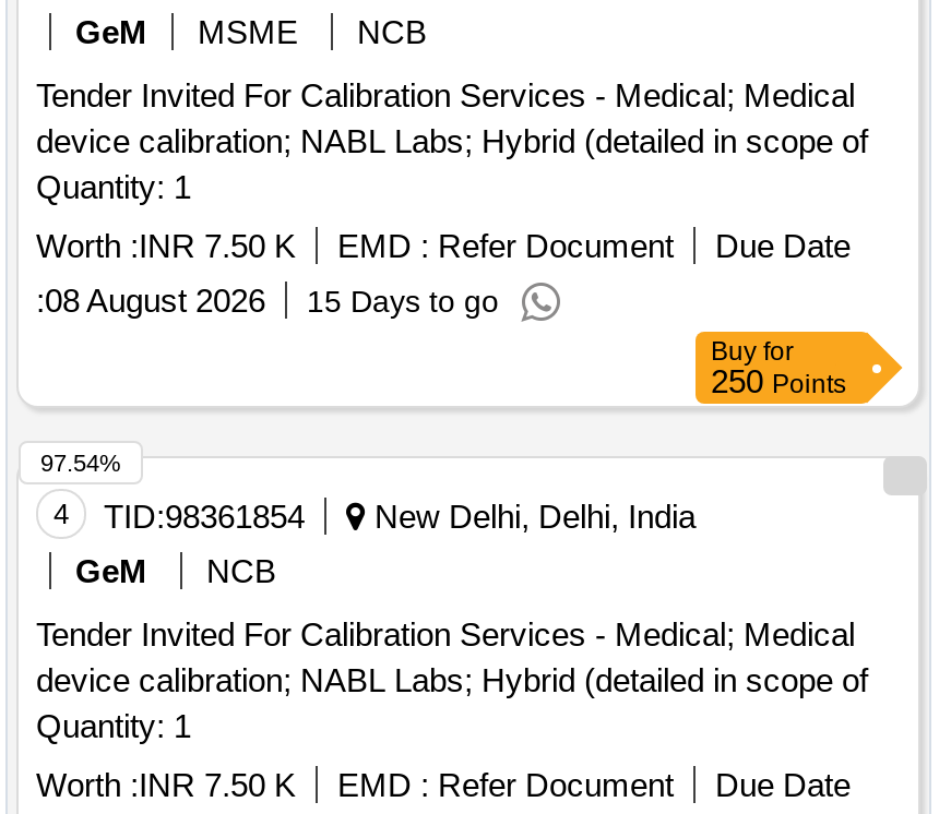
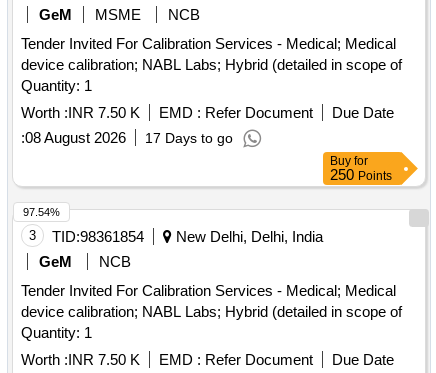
- :08 August 2026 15 Days to go
+ :08 August 2026 17 Days to go

- 4 TID:98361854 New Delhi, Delhi, India
+ 3 TID:98361854 New Delhi, Delhi, India
